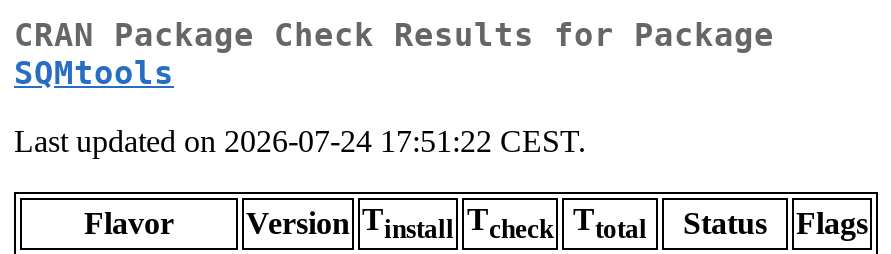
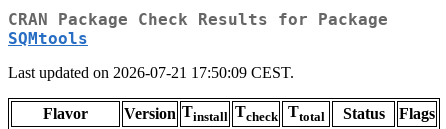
- Last updated on 2026-07-24 17:51:22 CEST.
+ Last updated on 2026-07-21 17:50:09 CEST.
